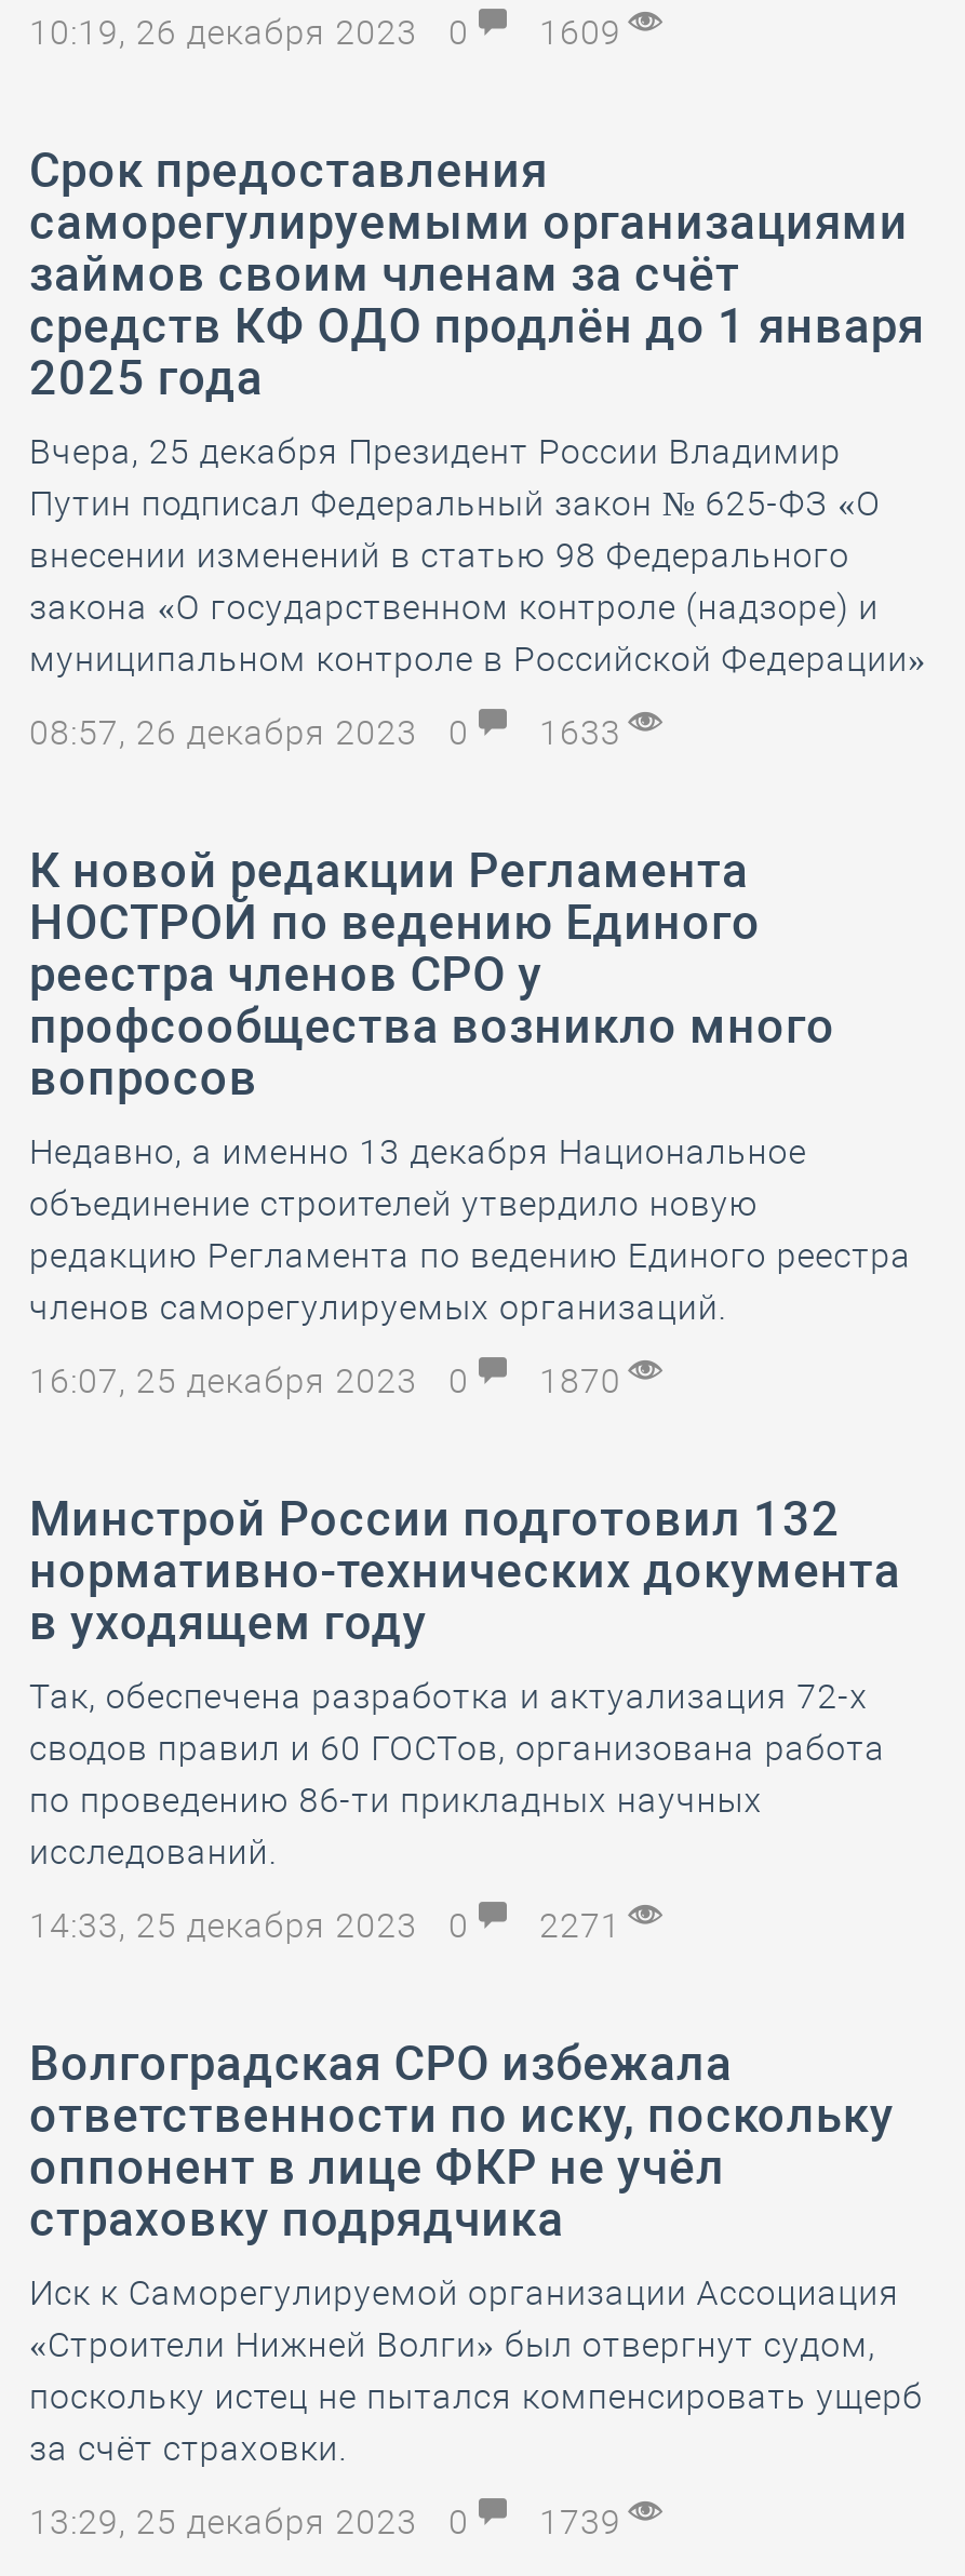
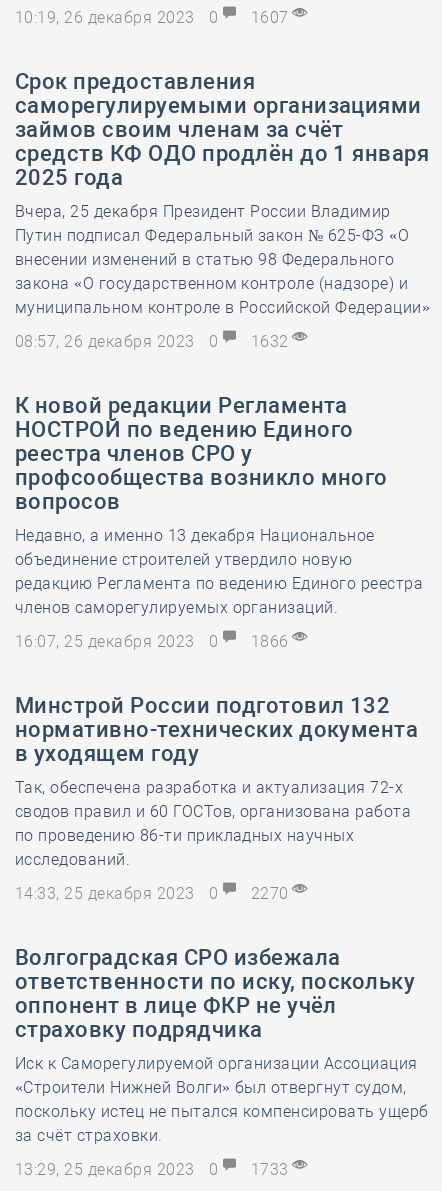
- 10:19, 26 декабря 2023 0 1609
+ 10:19, 26 декабря 2023 0 1607

- 08:57, 26 декабря 2023 0 1633
+ 08:57, 26 декабря 2023 0 1632

- 16:07, 25 декабря 2023 0 1870
+ 16:07, 25 декабря 2023 0 1866

- 14:33, 25 декабря 2023 0 2271
+ 14:33, 25 декабря 2023 0 2270

- 13:29, 25 декабря 2023 0 1739
+ 13:29, 25 декабря 2023 0 1733
